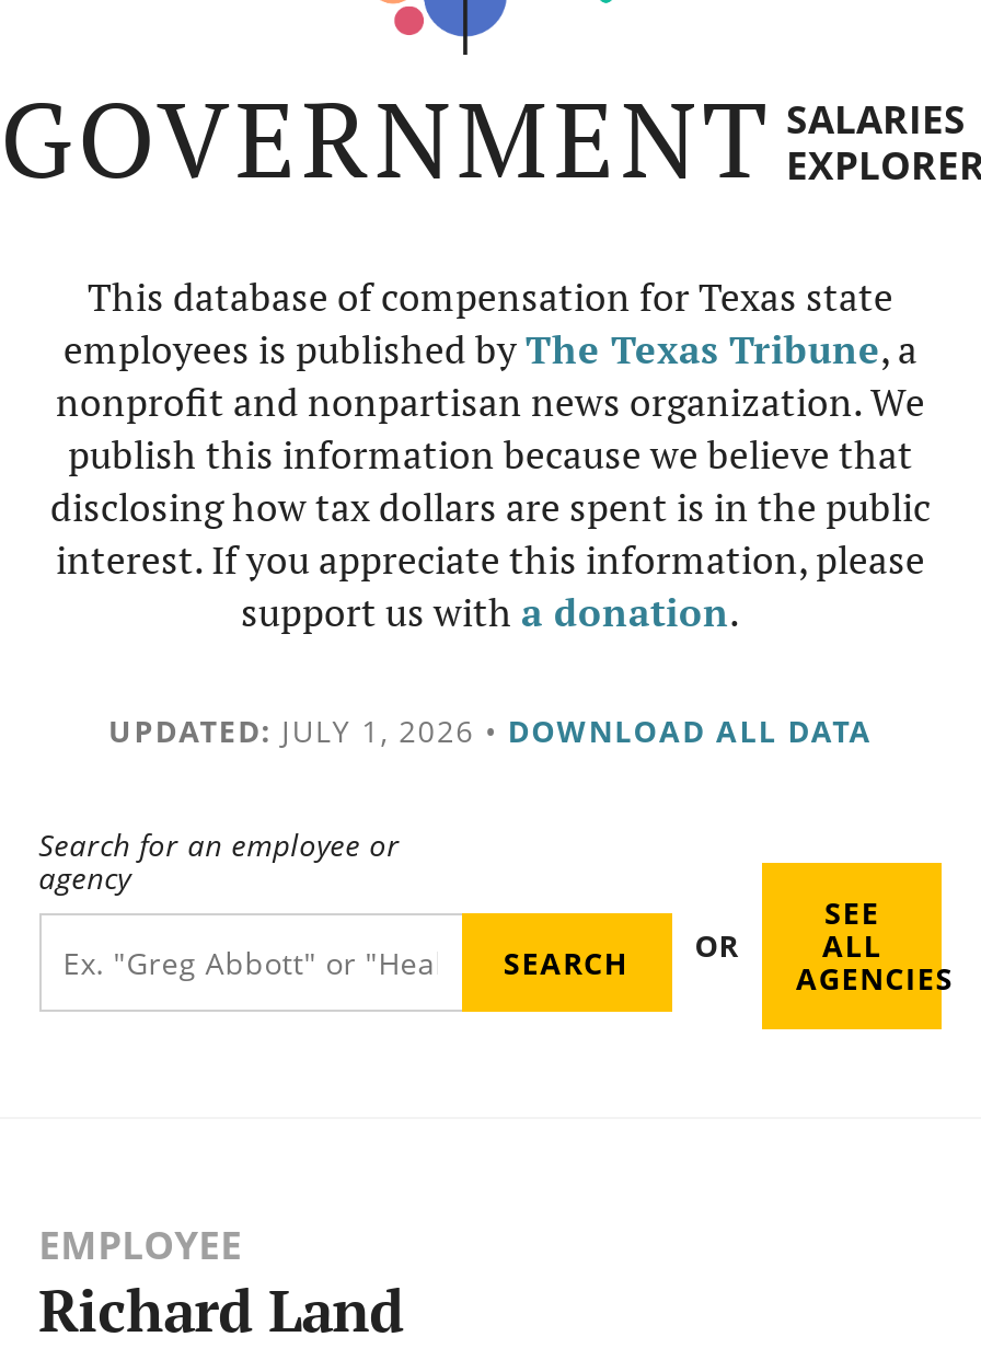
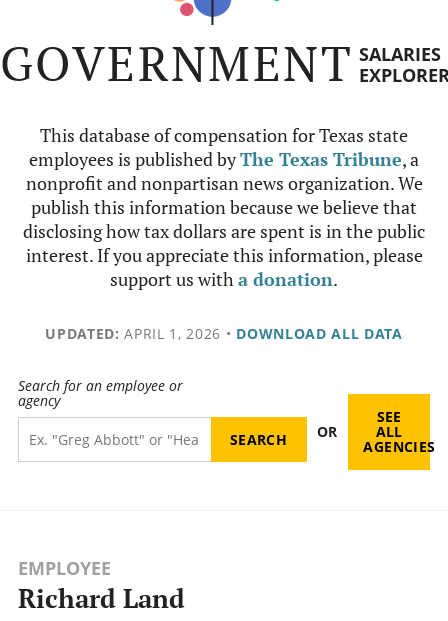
- UPDATED: JULY 1, 2026 • DOWNLOAD ALL DATA
+ UPDATED: APRIL 1, 2026 • DOWNLOAD ALL DATA
